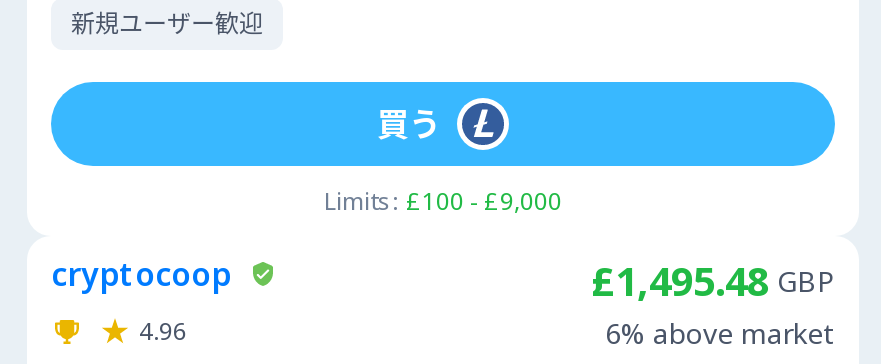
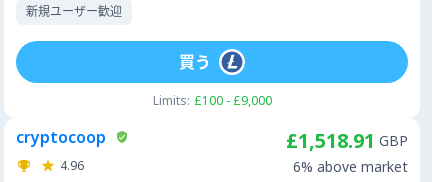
- £1,495.48 GBP
+ £1,518.91 GBP
